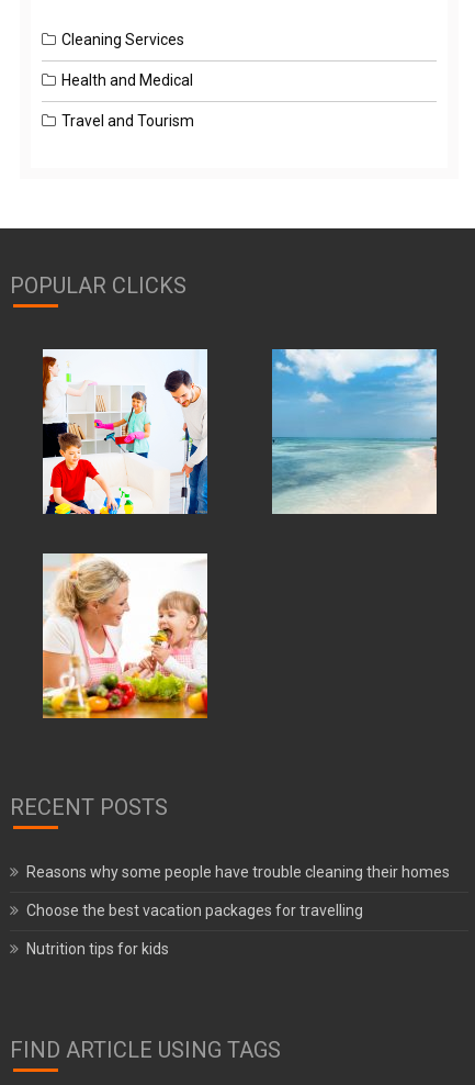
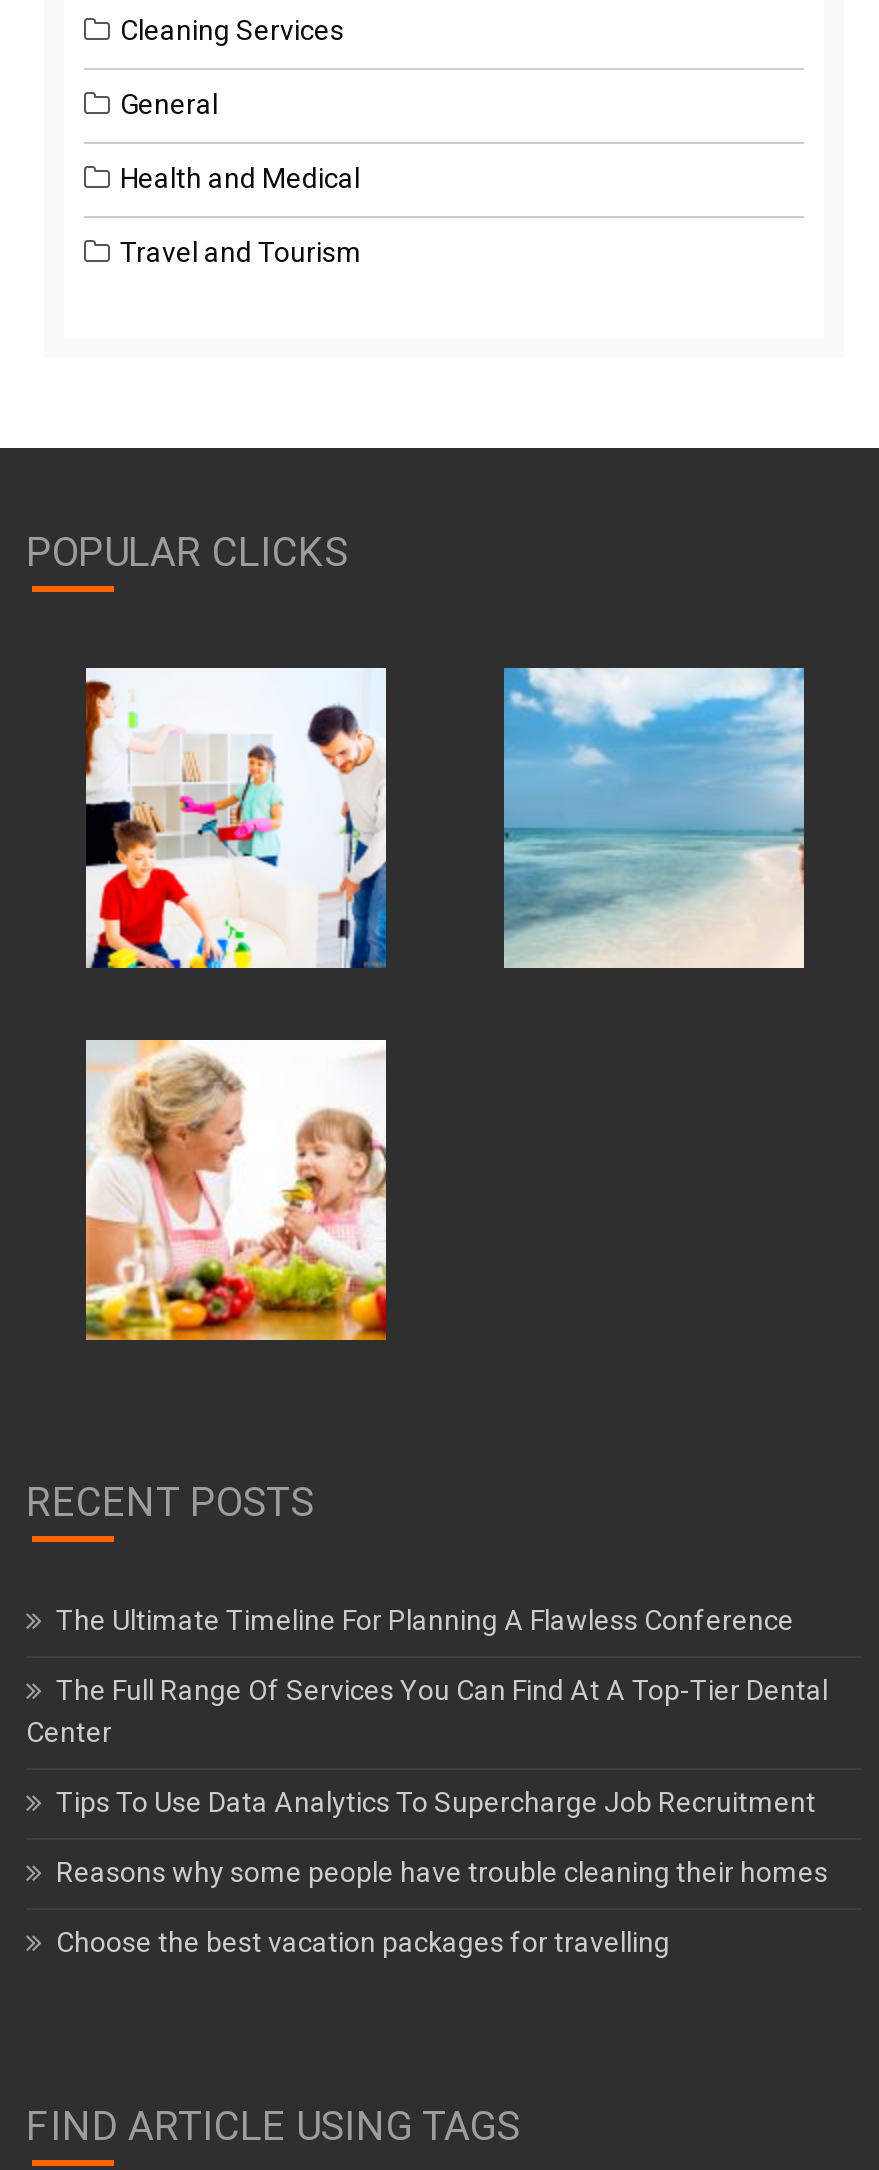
+ General

+ The Ultimate Timeline For Planning A Flawless Conference
+ The Full Range Of Services You Can Find At A Top-Tier Dental
+ Center
+ Tips To Use Data Analytics To Supercharge Job Recruitment

moved down: Reasons why some people have trouble cleaning their homes | Choose the best vacation packages for travelling

- Nutrition tips for kids
